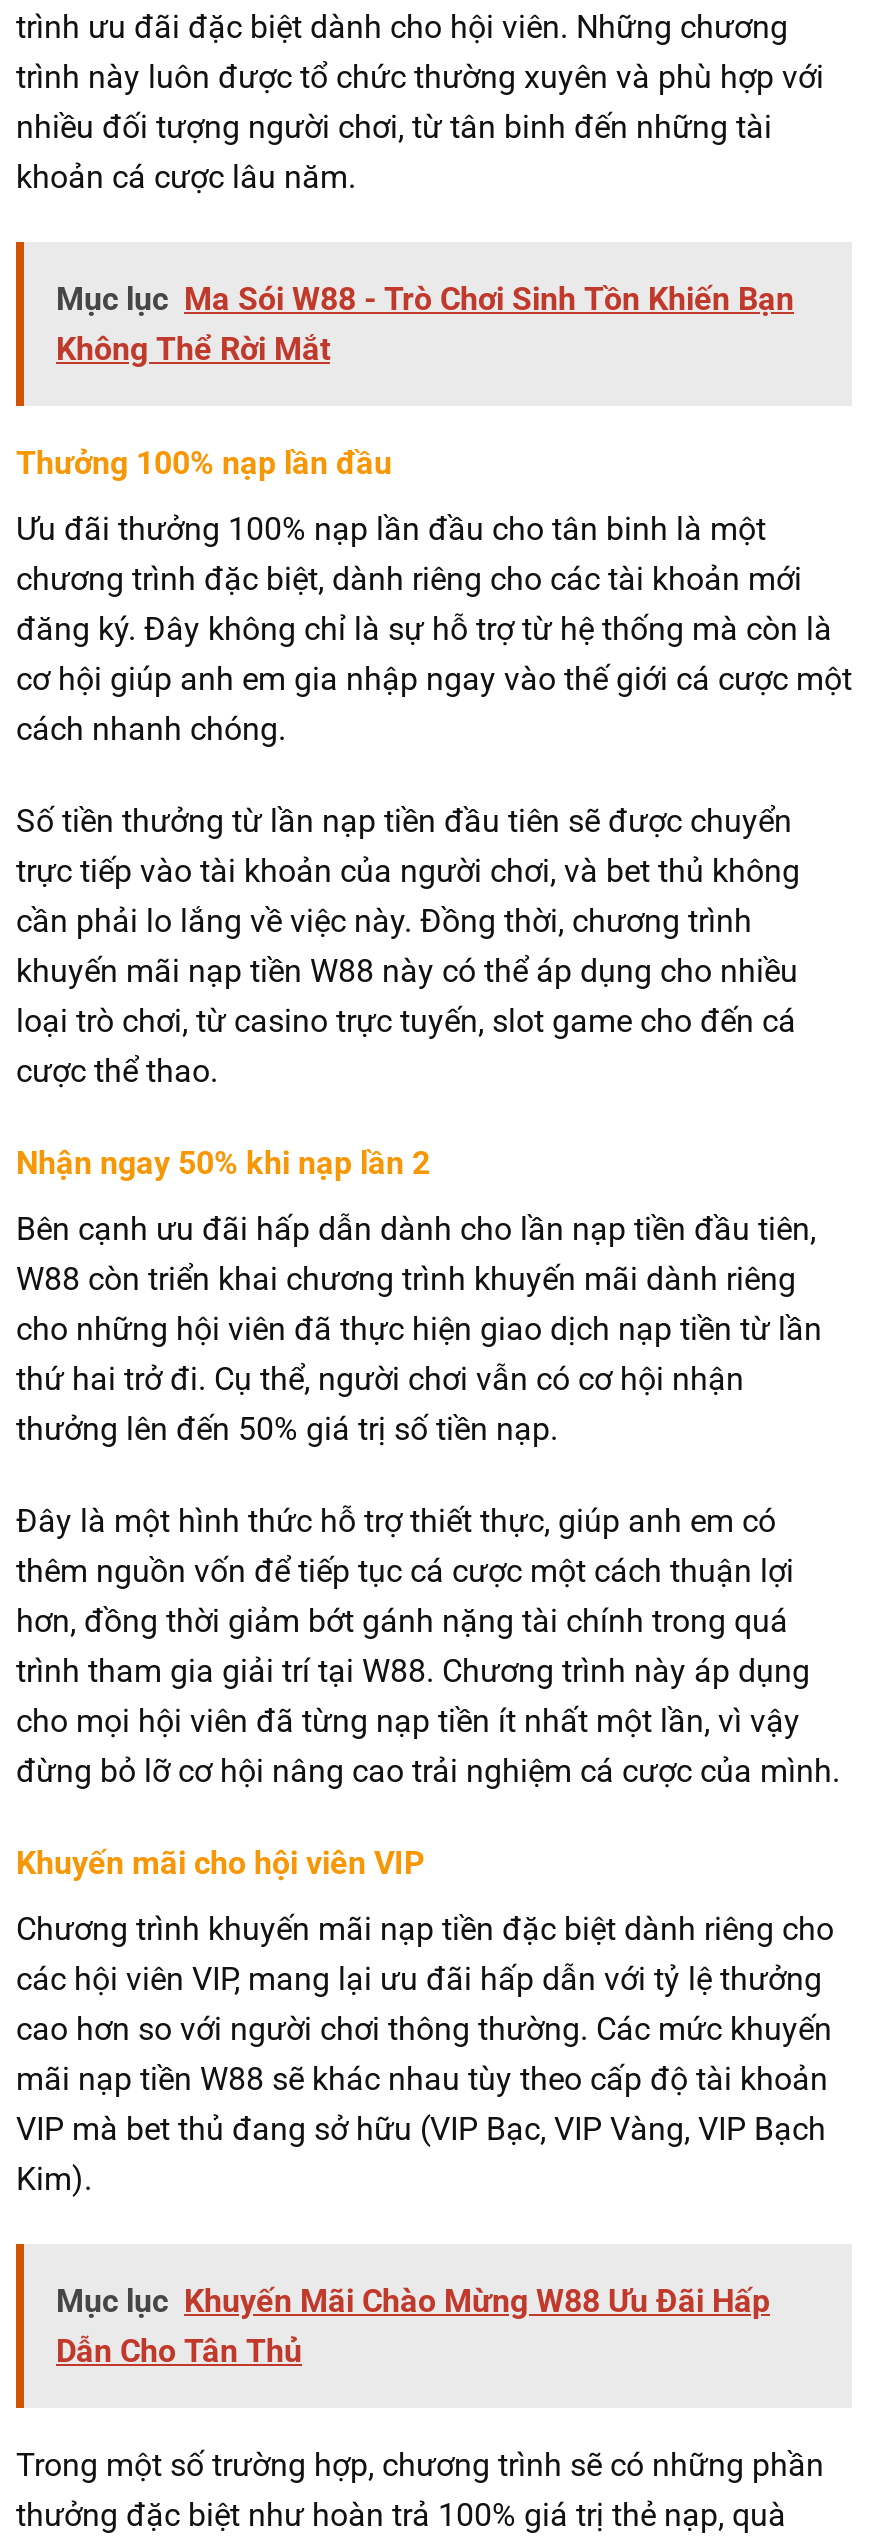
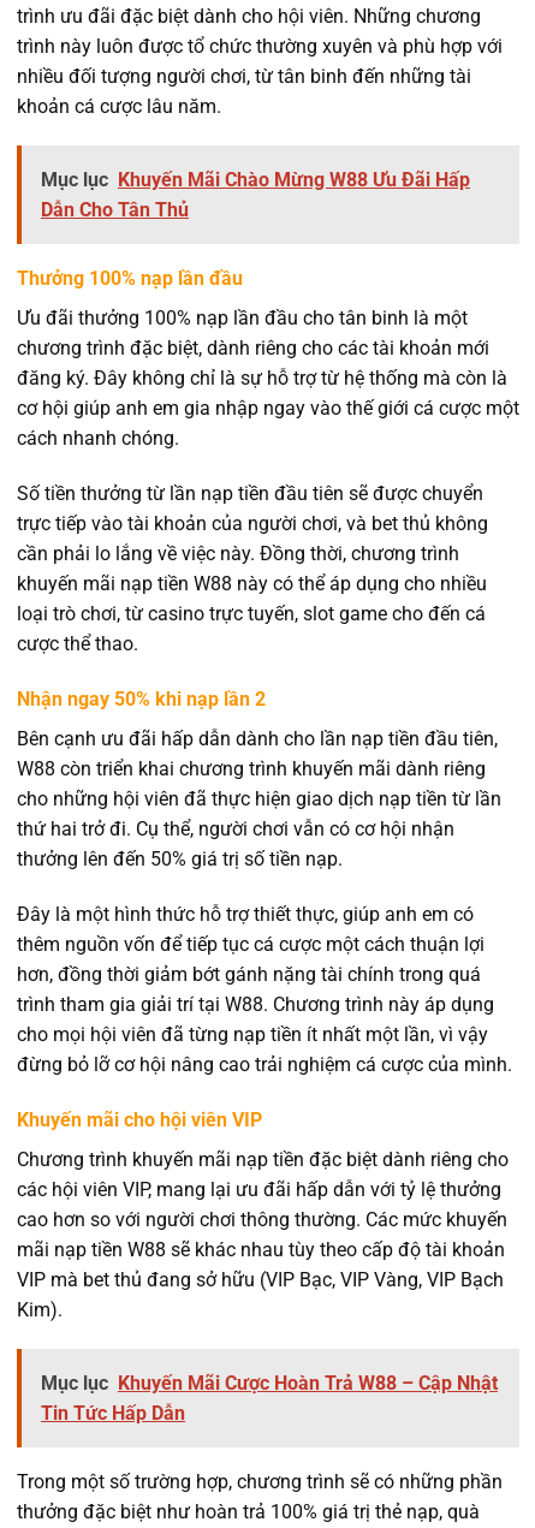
- Mục lục Ma Sói W88 - Trò Chơi Sinh Tồn Khiến Bạn
- Không Thể Rời Mắt

+ Mục lục Khuyến Mãi Cược Hoàn Trả W88 – Cập Nhật
+ Tin Tức Hấp Dẫn

moved up: Mục lục Khuyến Mãi Chào Mừng W88 Ưu Đãi Hấp | Dẫn Cho Tân Thủ
